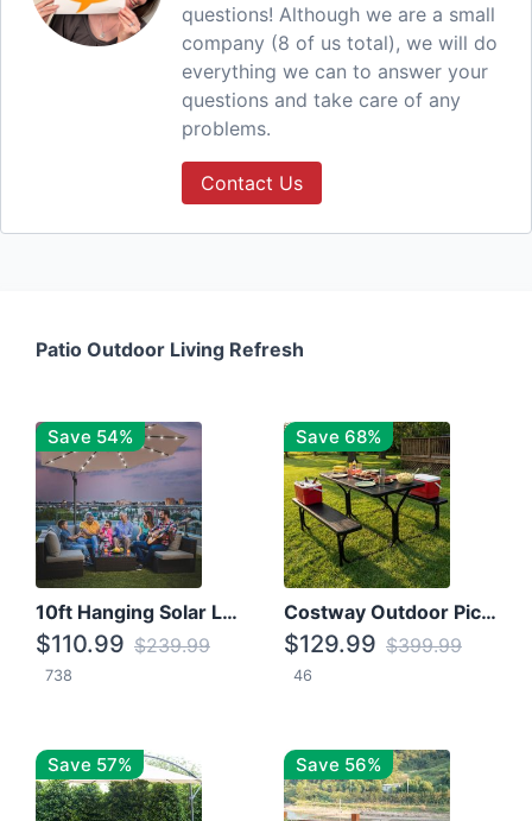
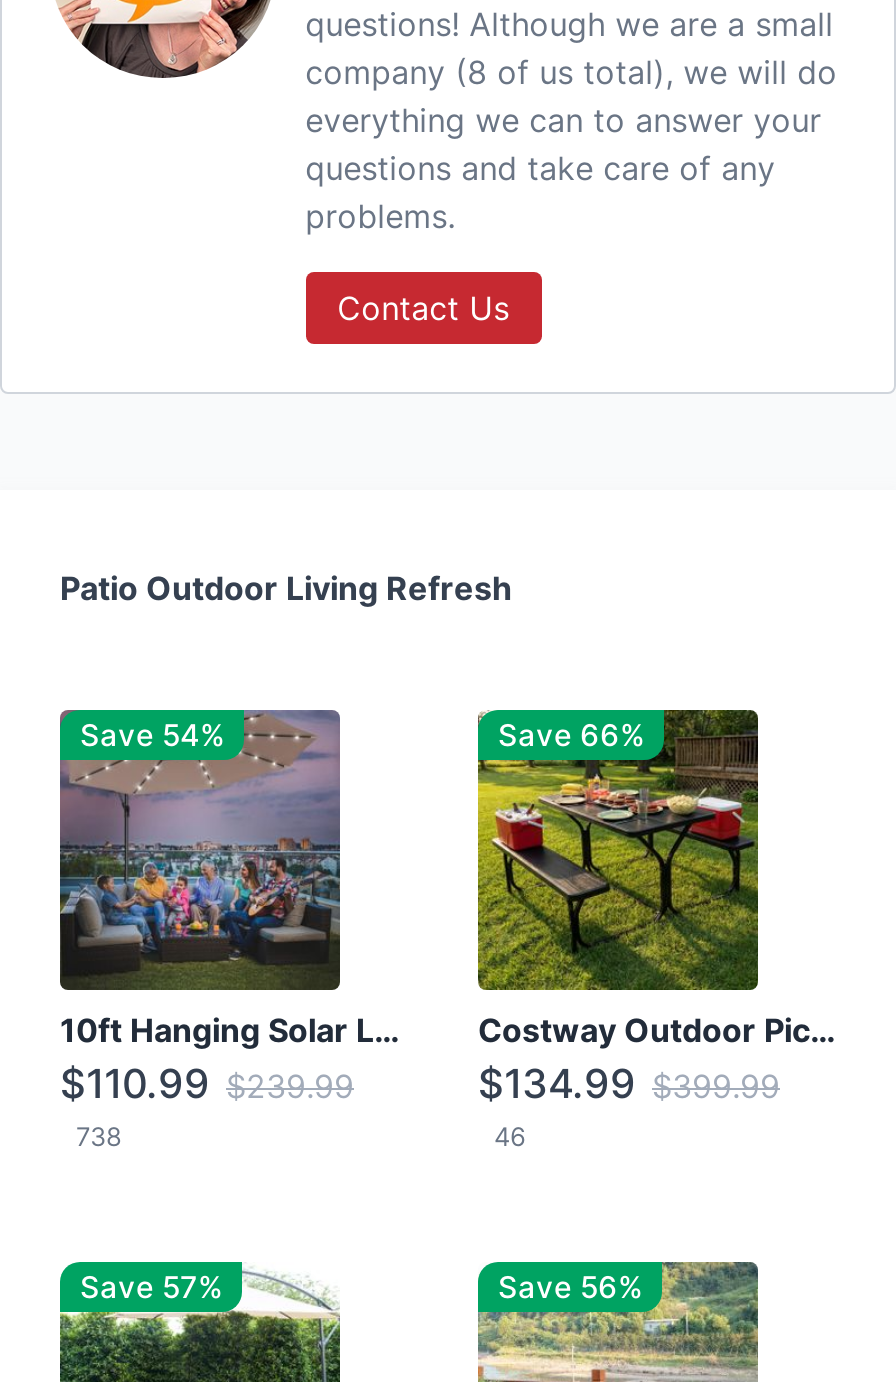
- Save 68%
+ Save 66%

- $129.99 $399.99
+ $134.99 $399.99
